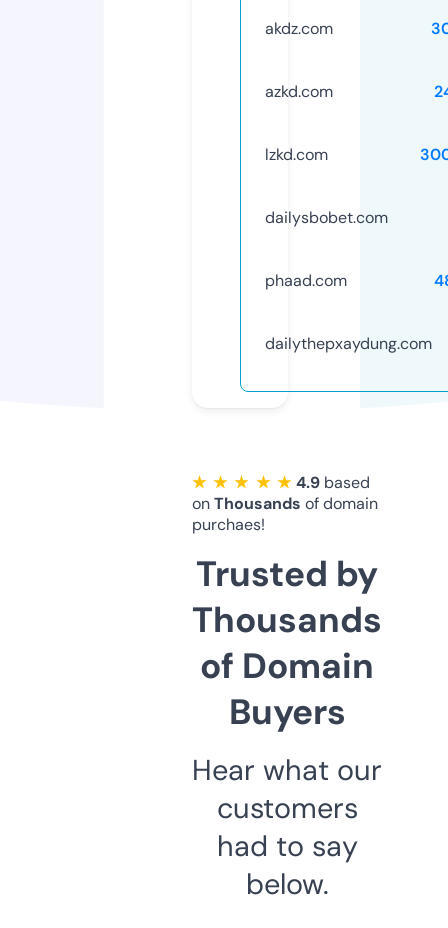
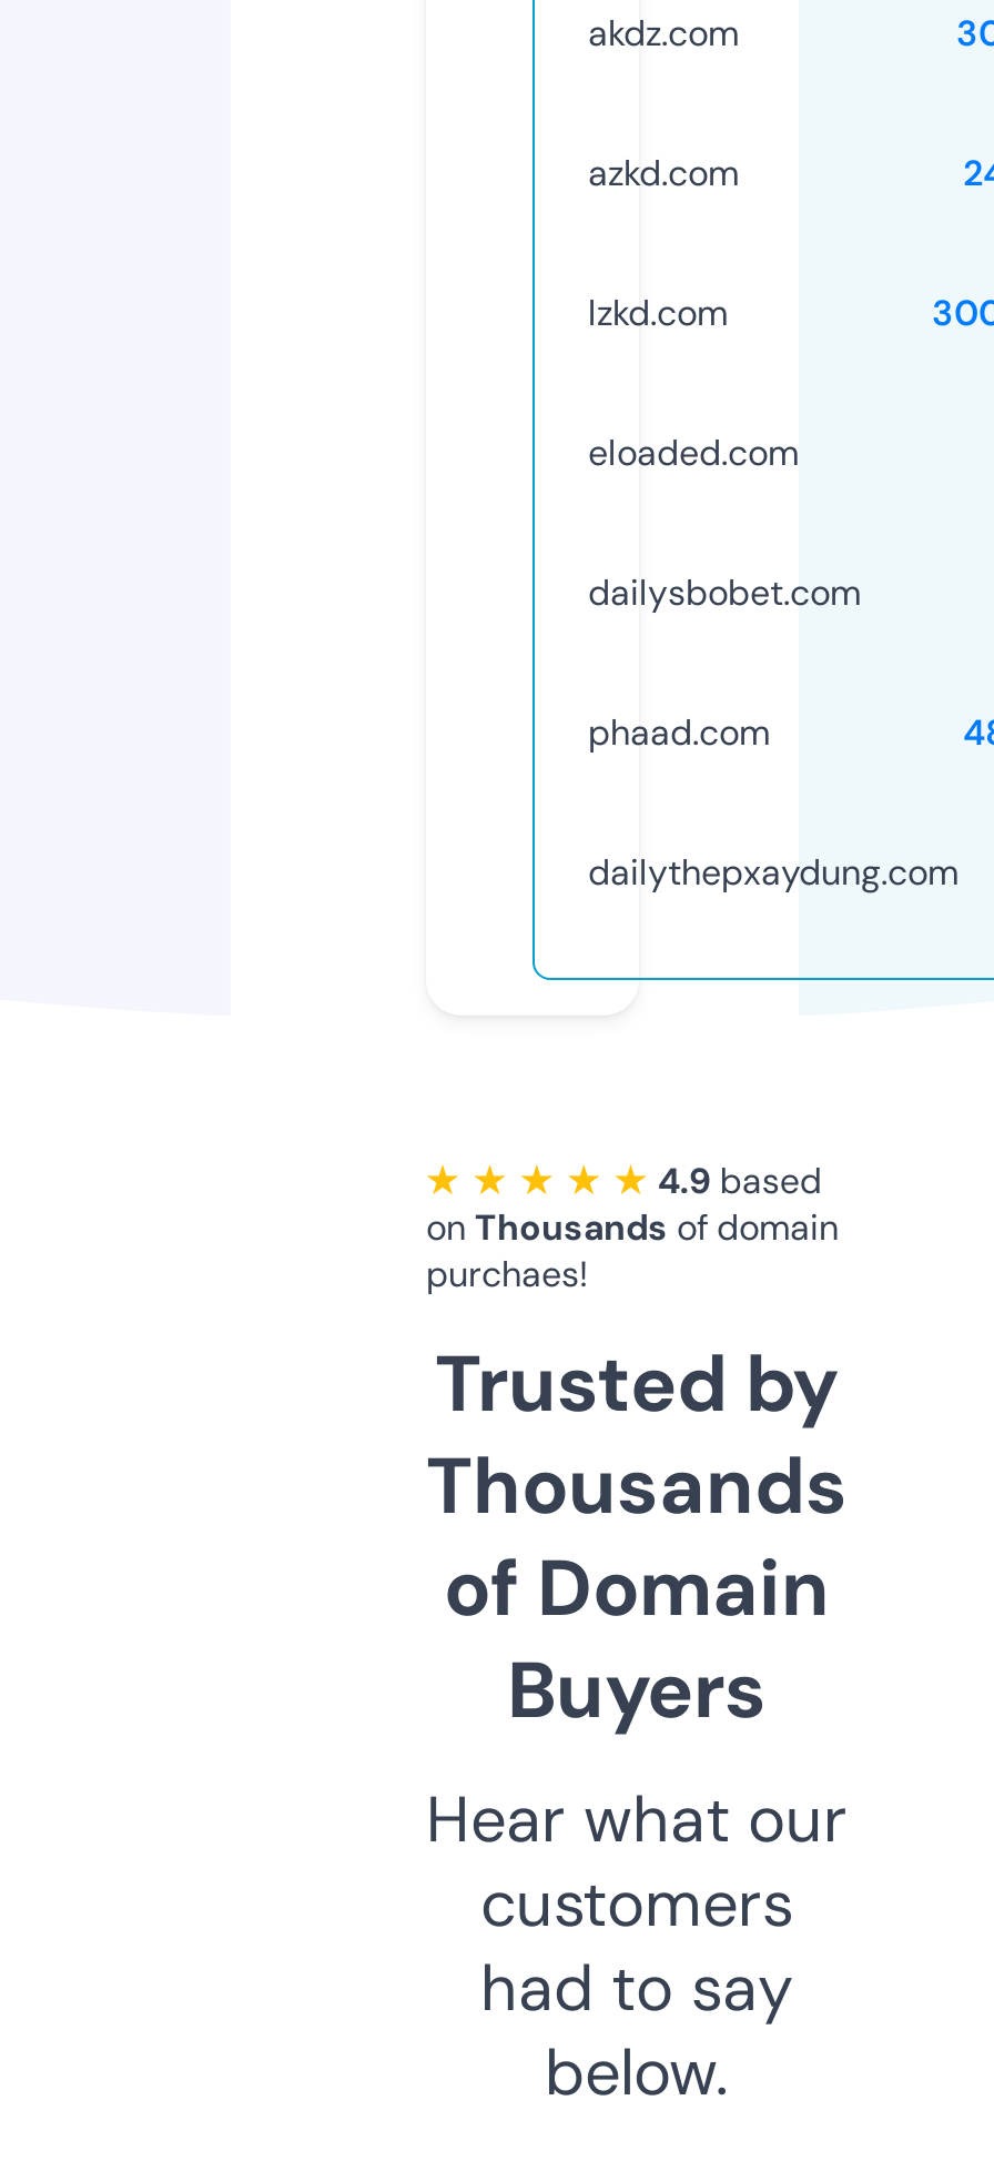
+ eloaded.com
